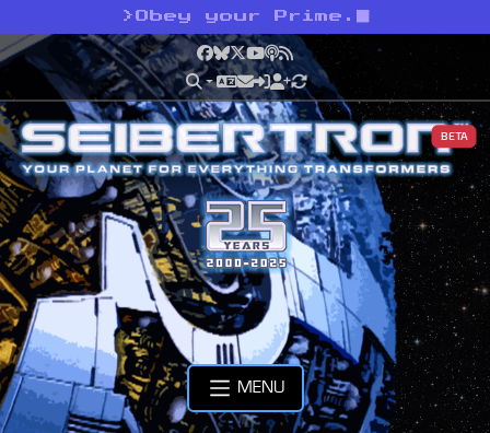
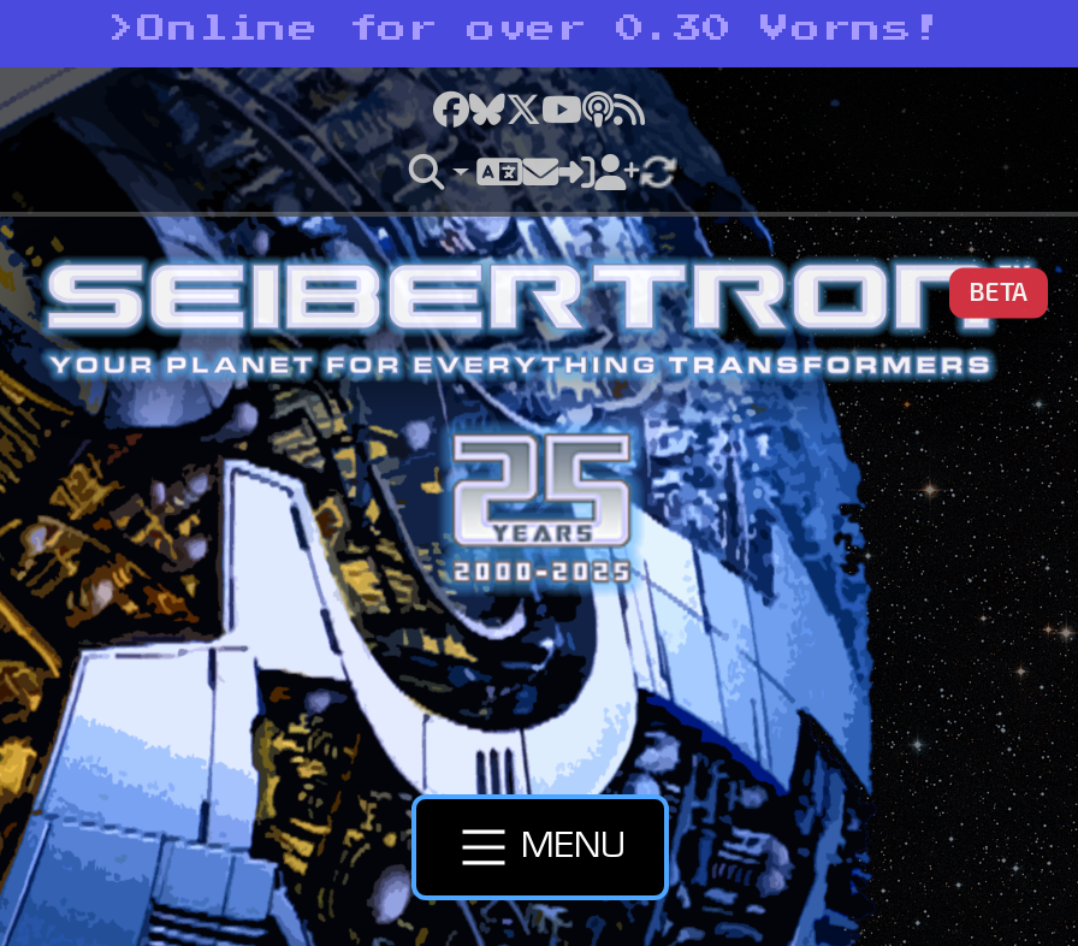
- > Obey your Prime.
+ > Online for over 0.30 Vorns!
